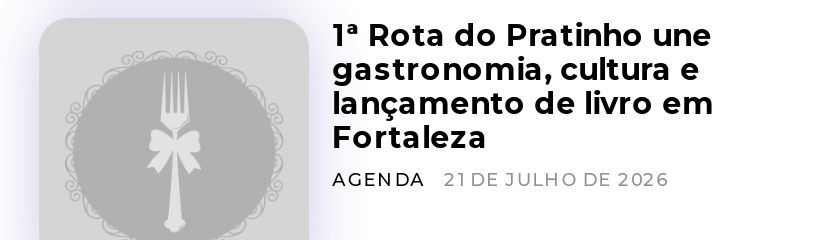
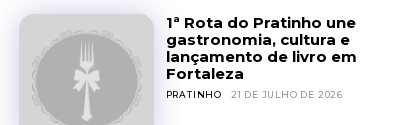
- AGENDA
+ PRATINHO
